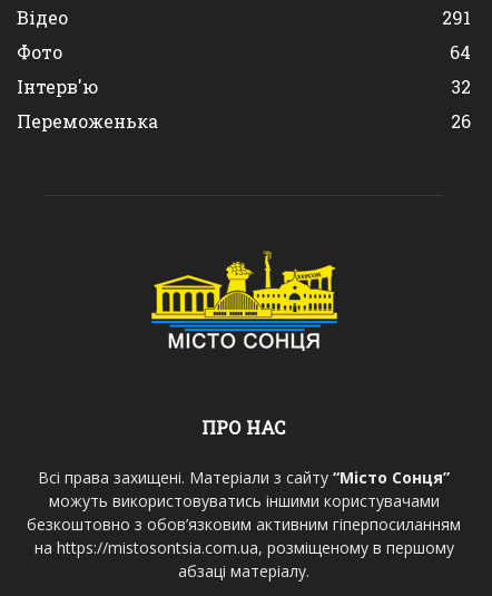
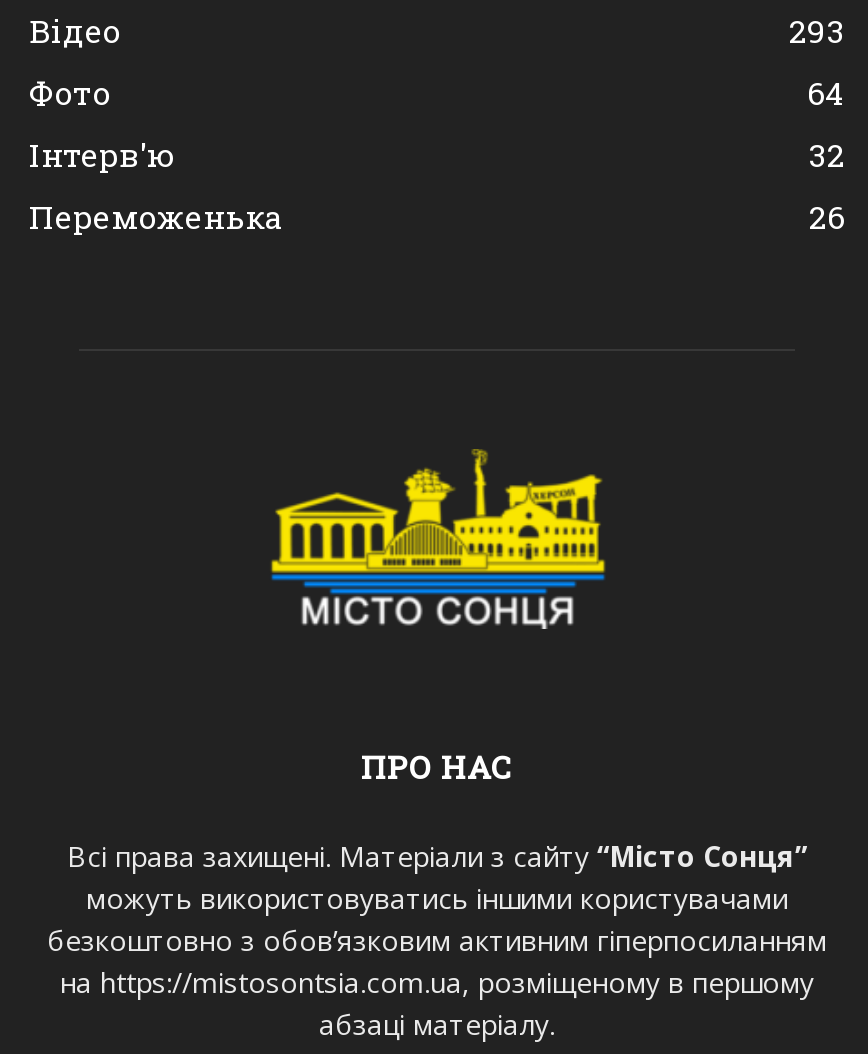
- 291
+ 293
